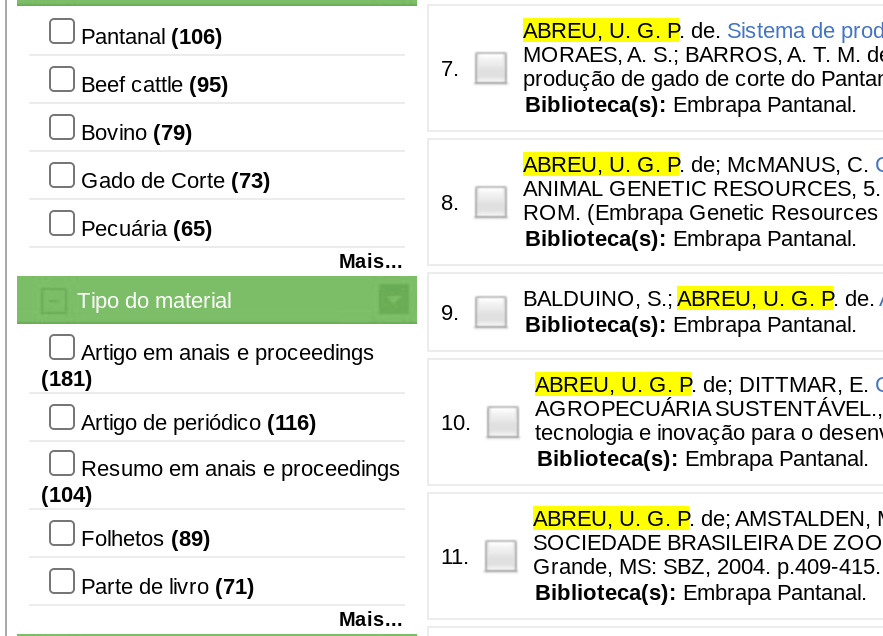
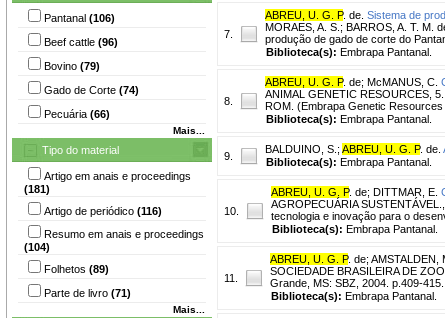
- Beef cattle (95)
+ Beef cattle (96)

- Gado de Corte (73)
+ Gado de Corte (74)

- Pecuária (65)
+ Pecuária (66)
